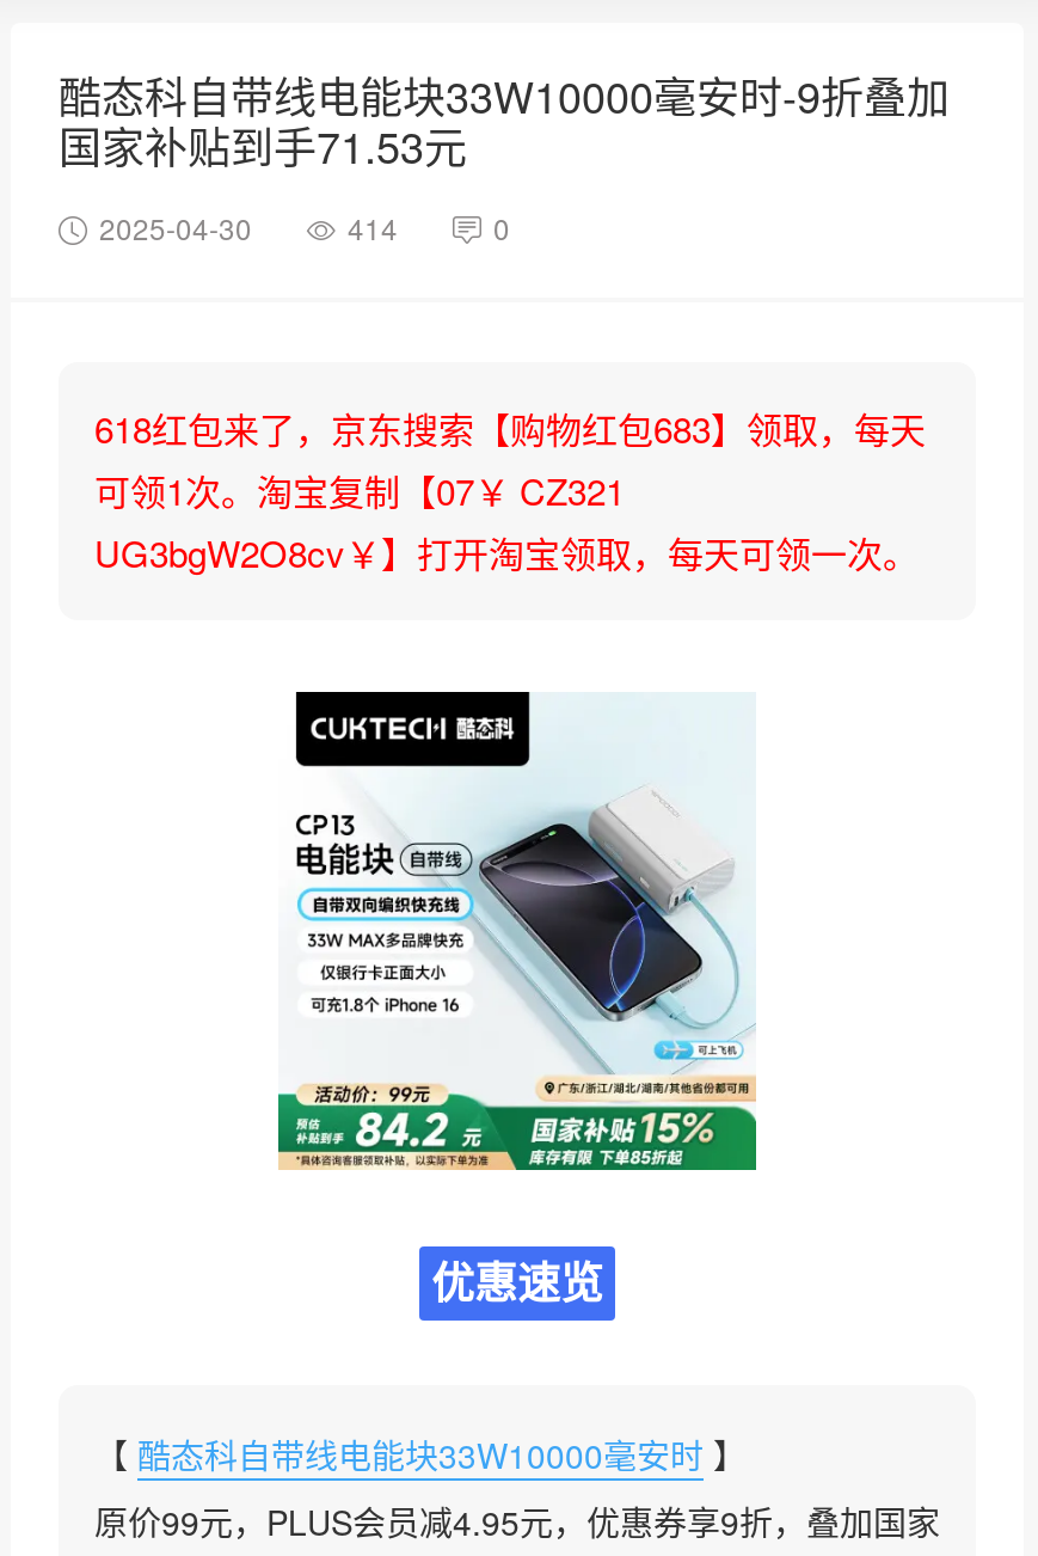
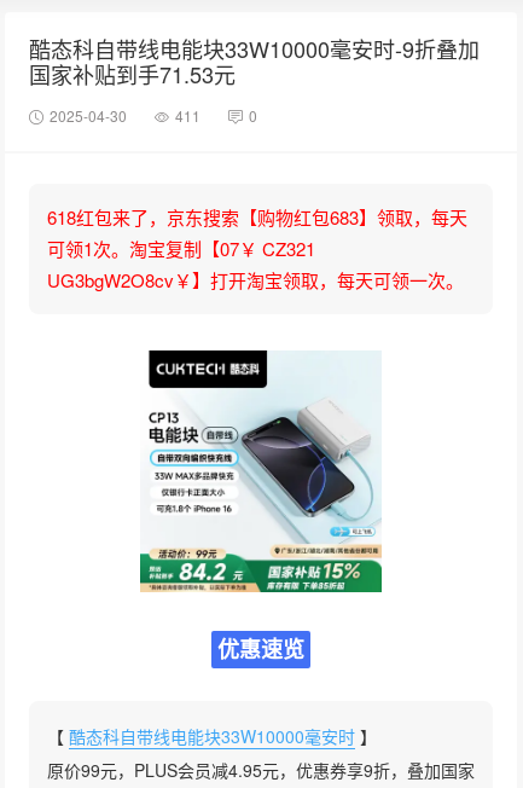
- 414
+ 411
